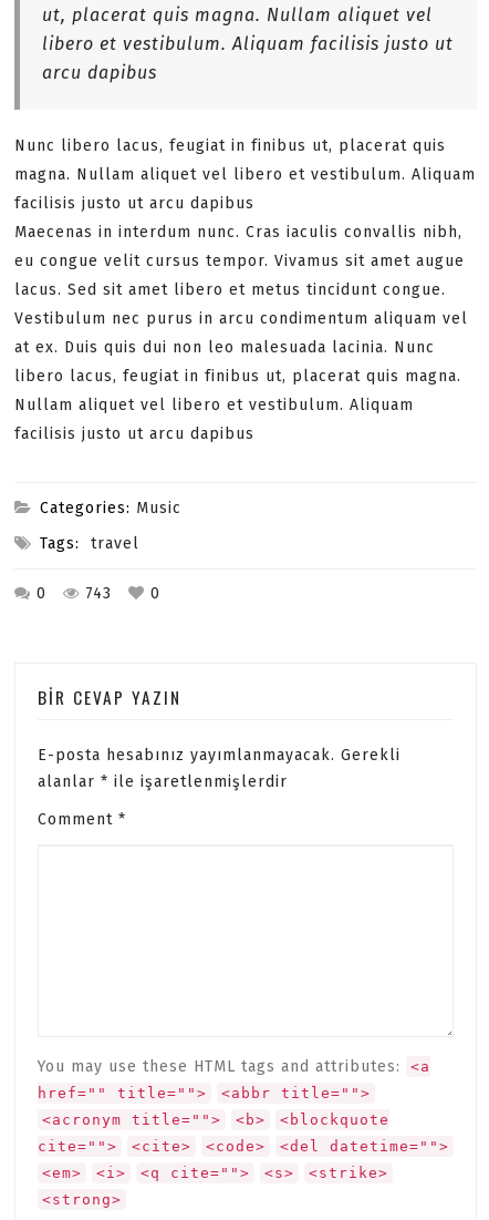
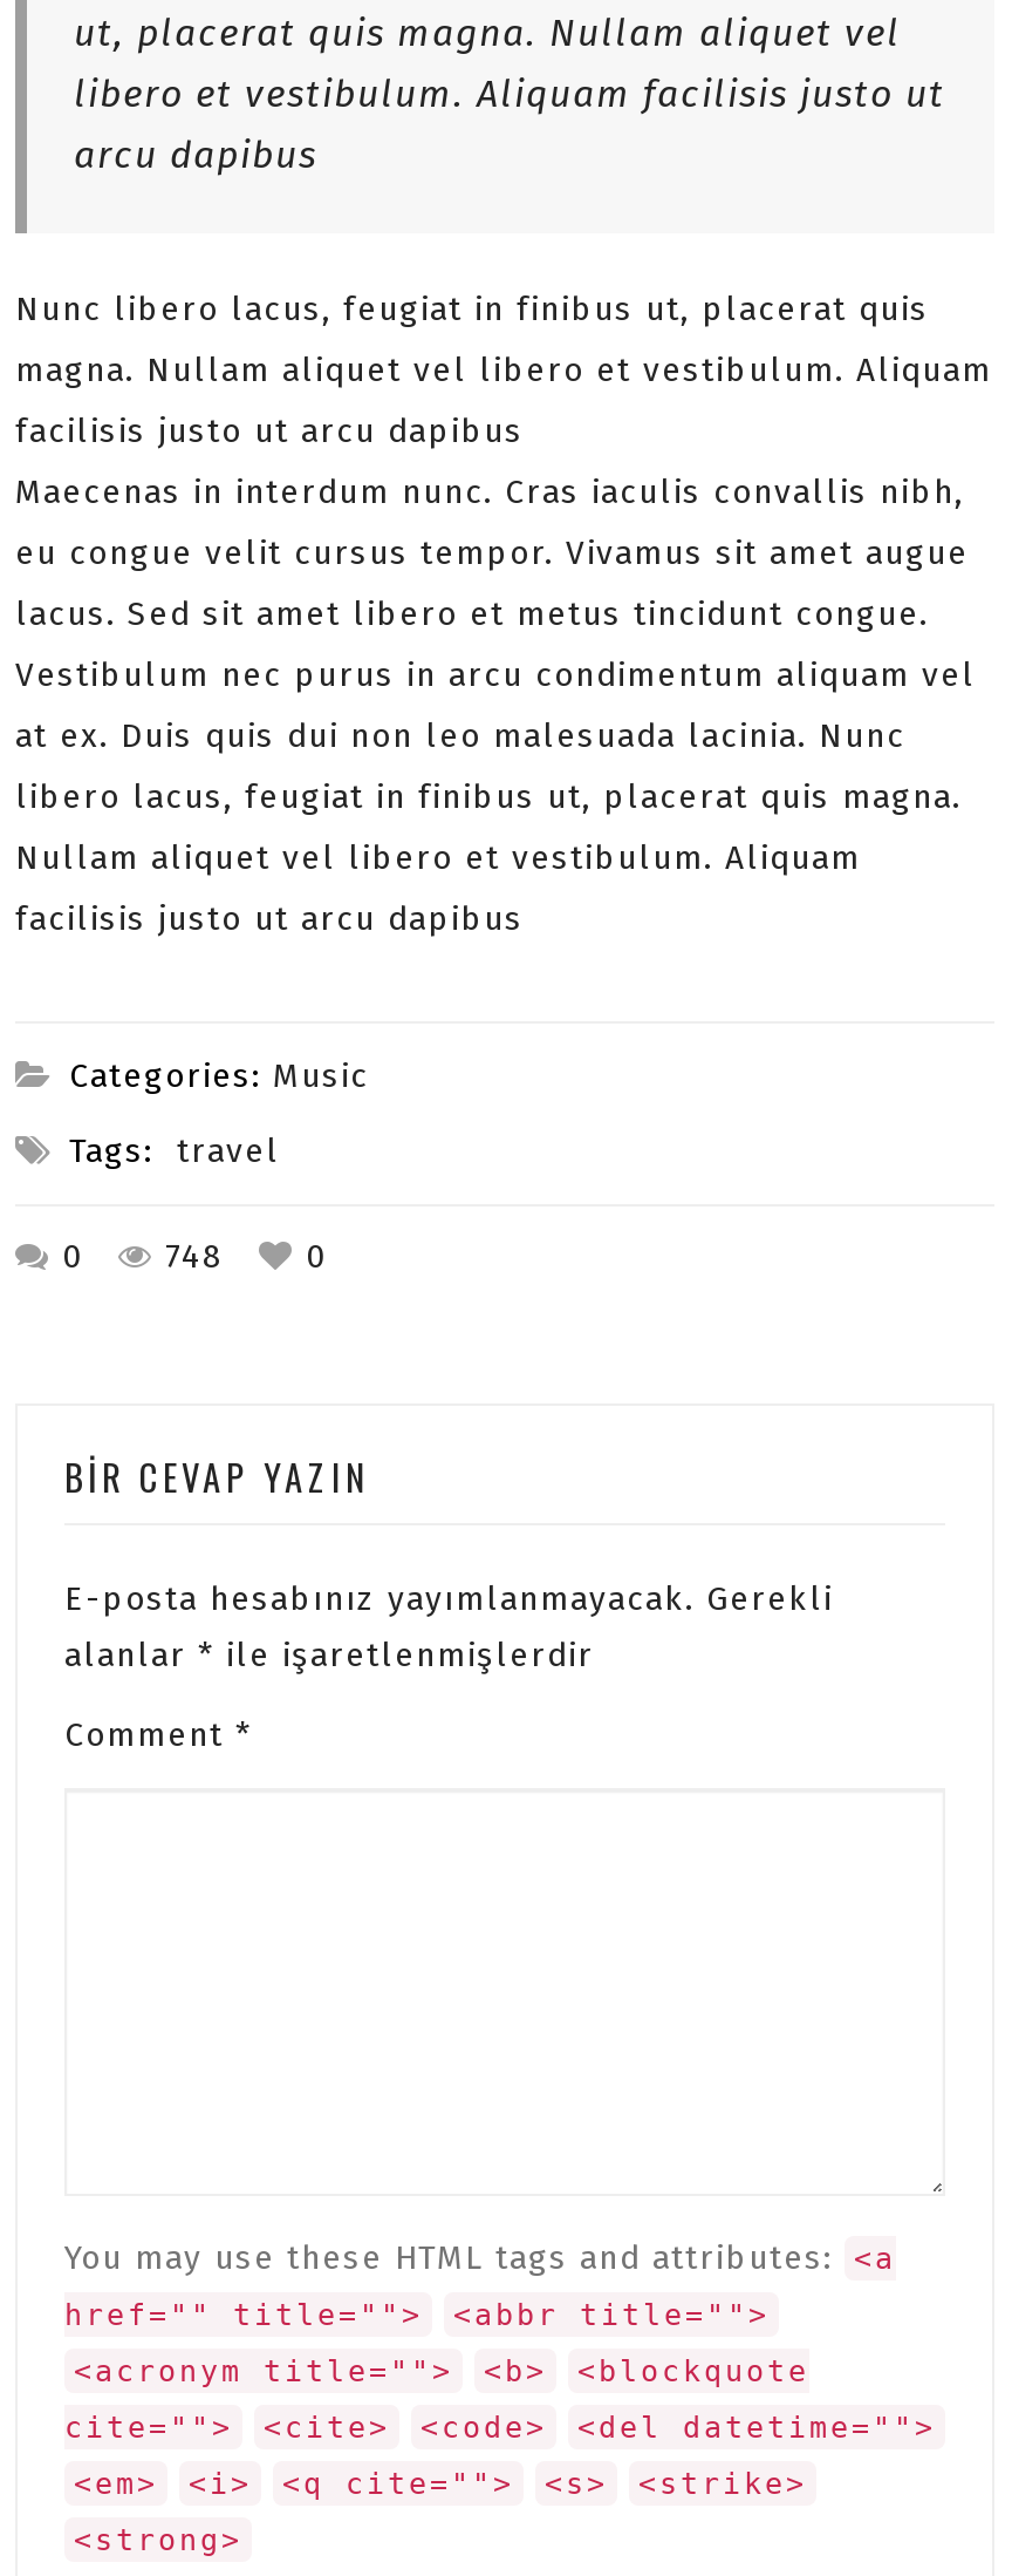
- 743
+ 748
